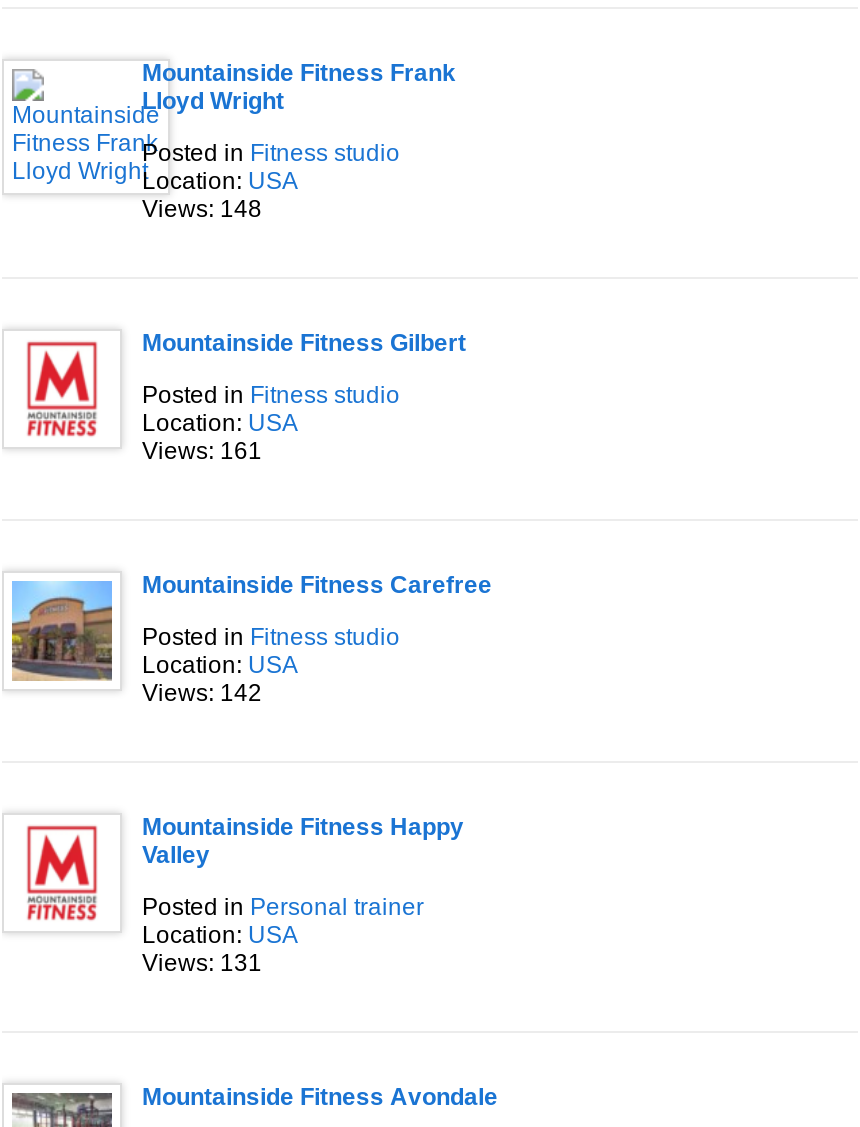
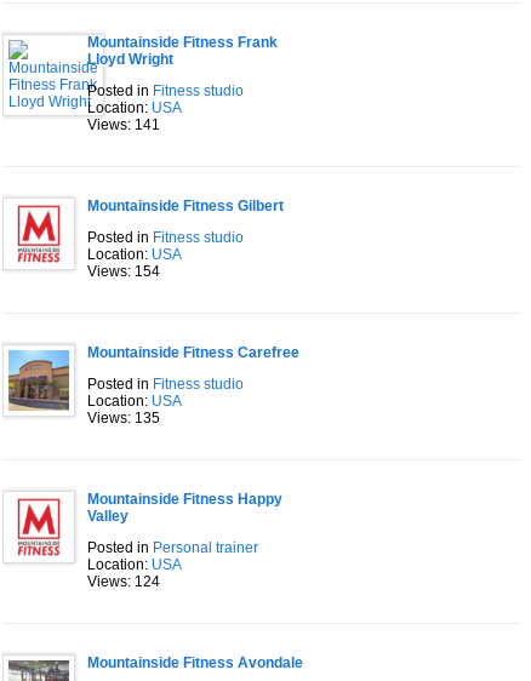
- Views: 148
+ Views: 141

- Views: 161
+ Views: 154

- Views: 142
+ Views: 135

- Views: 131
+ Views: 124
